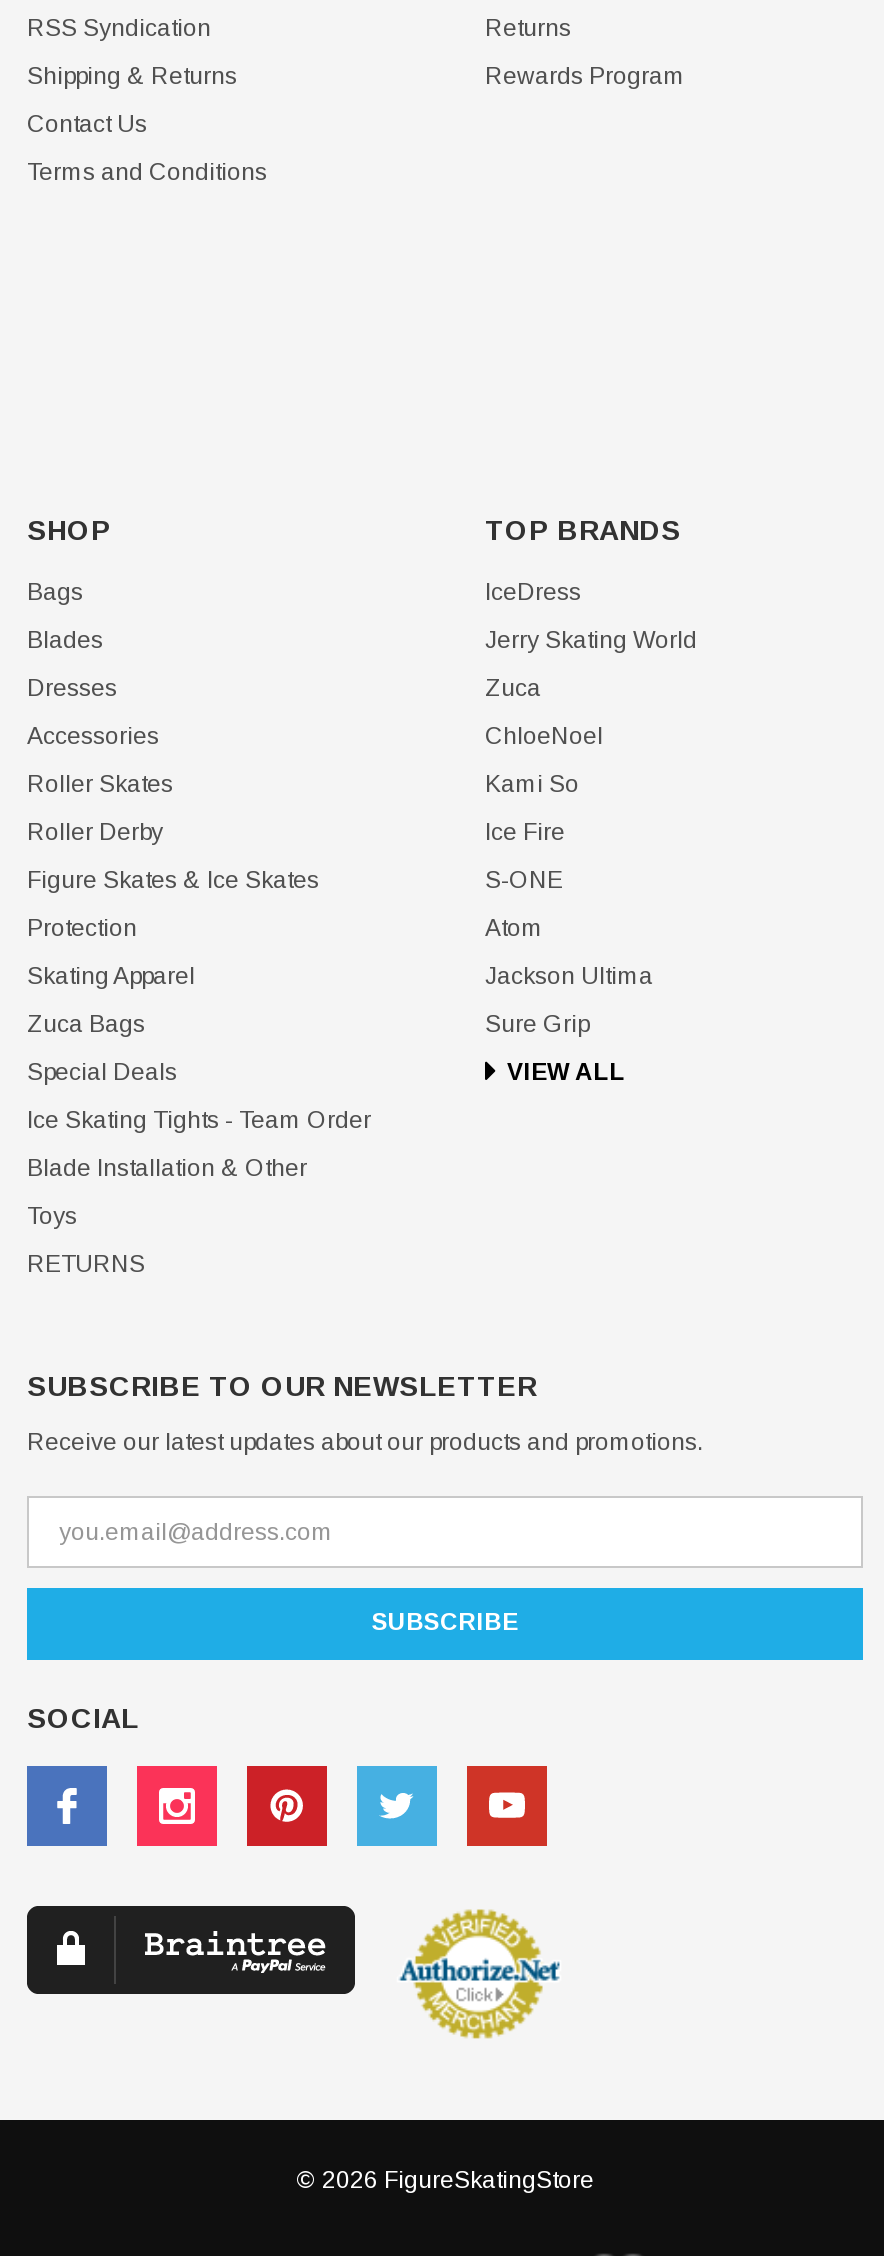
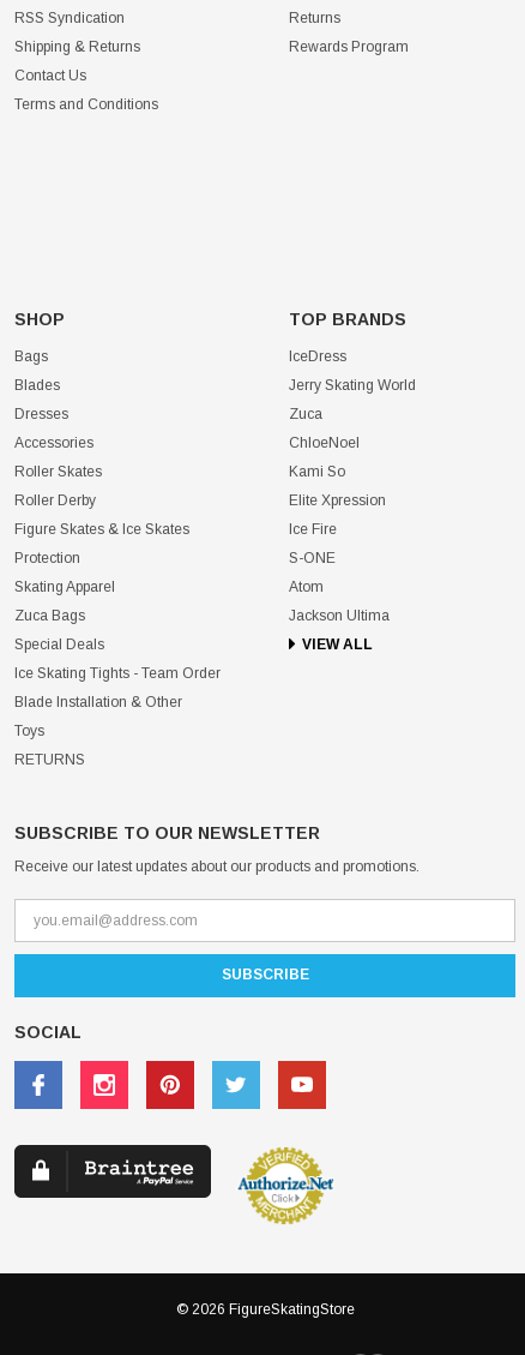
moved down: Ice Fire | S-ONE | Atom | Jackson Ultima

+ Elite Xpression

- Sure Grip
